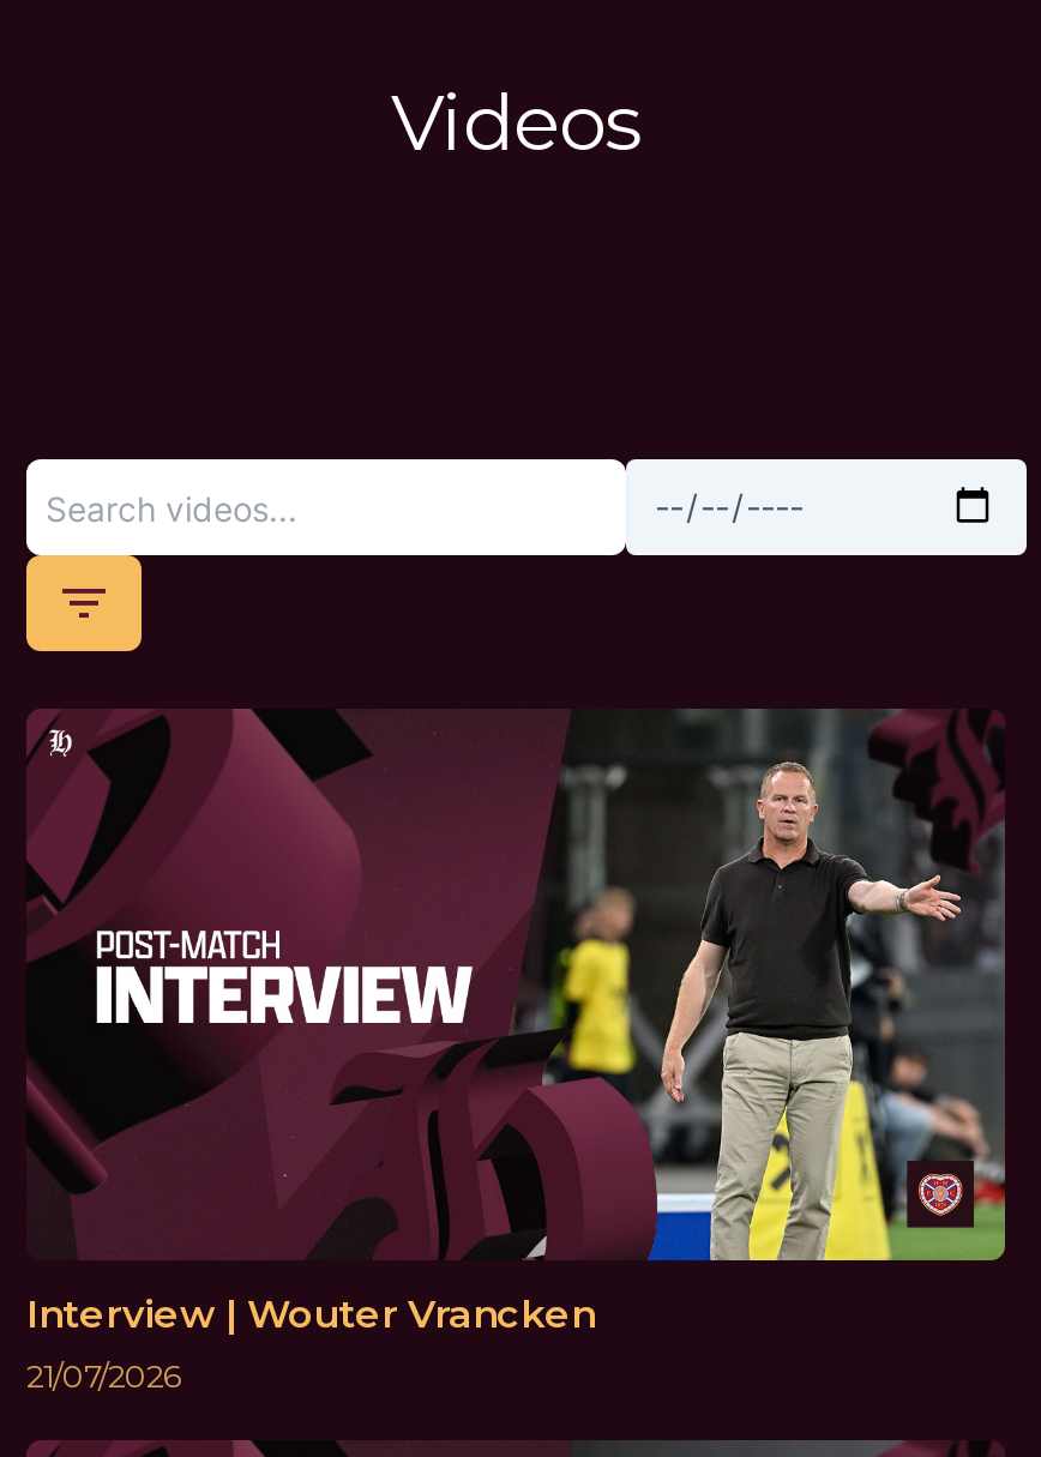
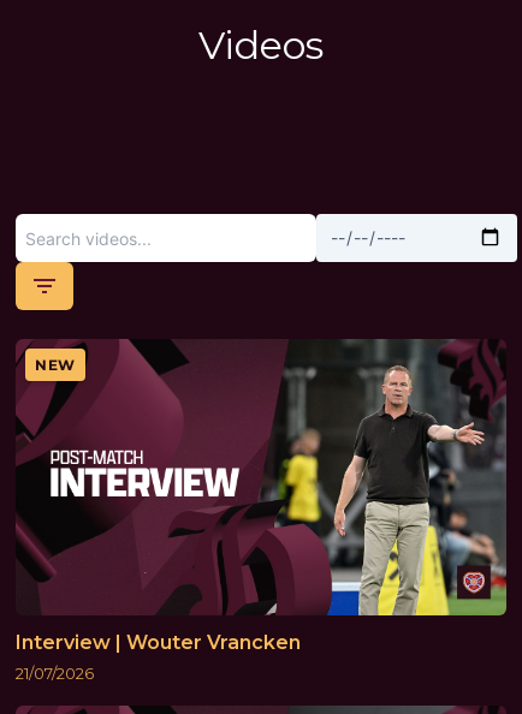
+ NEW
